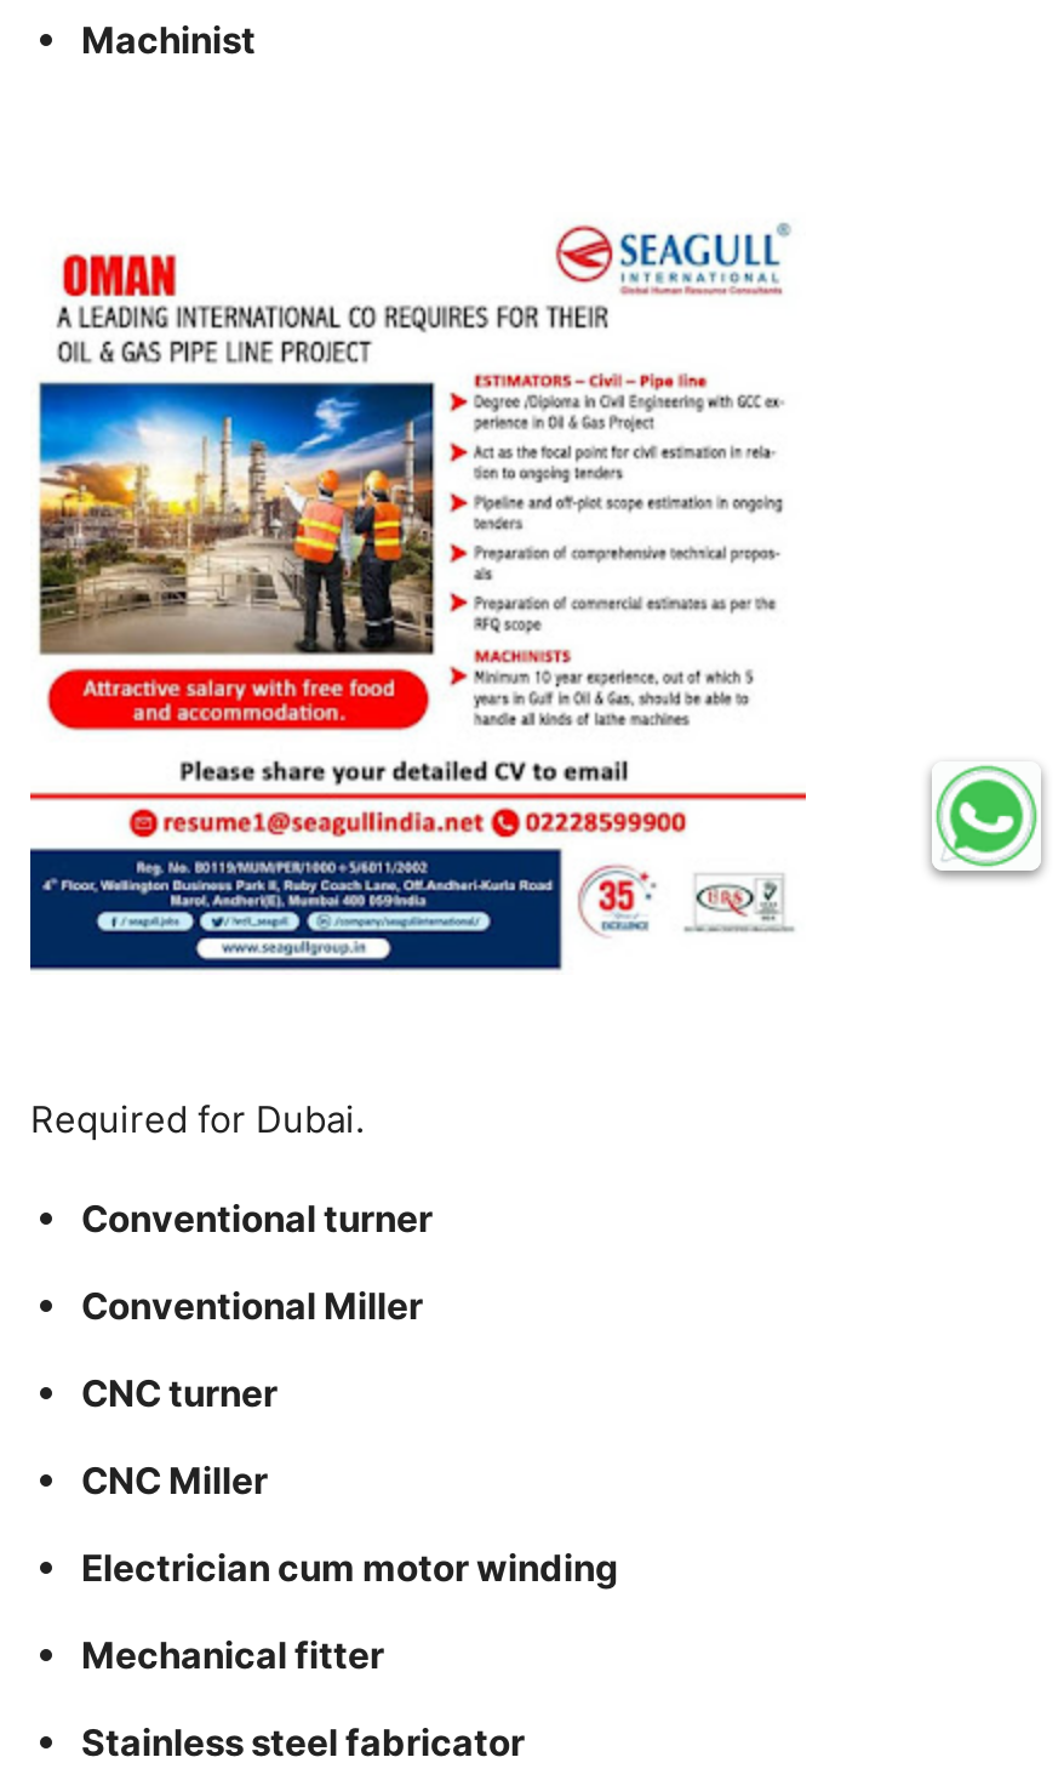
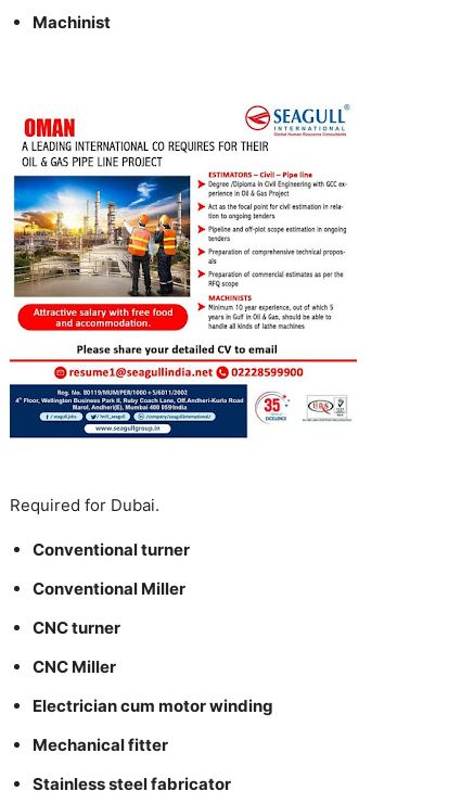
- [image]
